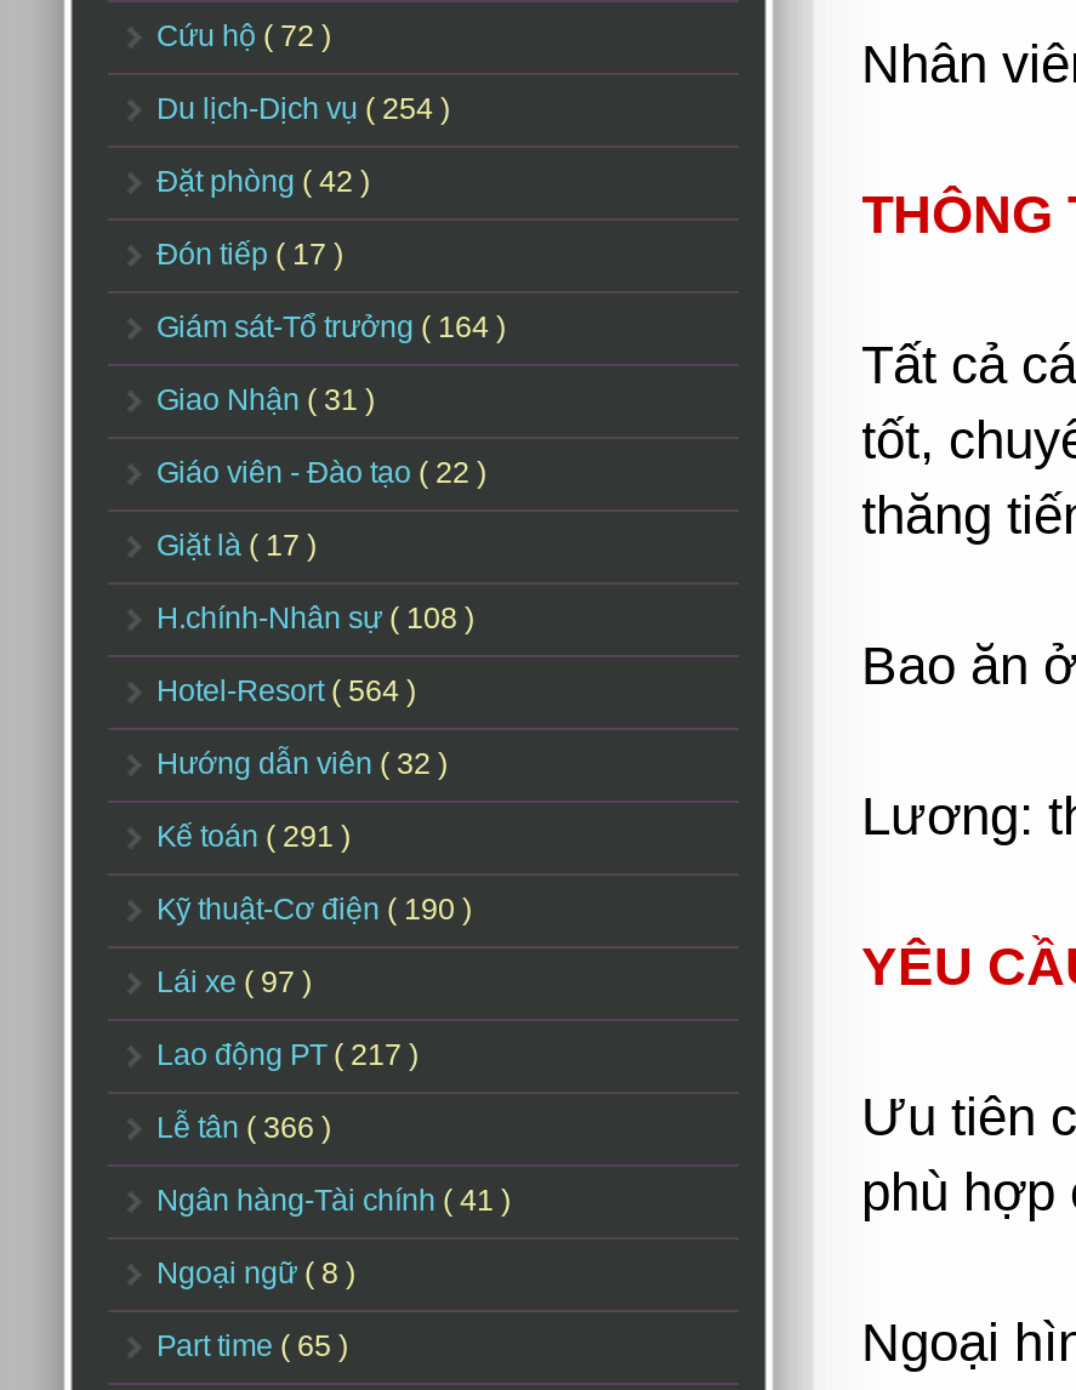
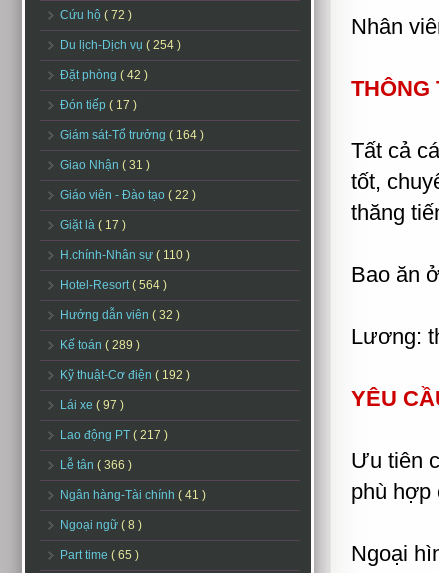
- H.chính-Nhân sự ( 108 )
+ H.chính-Nhân sự ( 110 )

- Kế toán ( 291 )
+ Kế toán ( 289 )

- Kỹ thuật-Cơ điện ( 190 )
+ Kỹ thuật-Cơ điện ( 192 )
